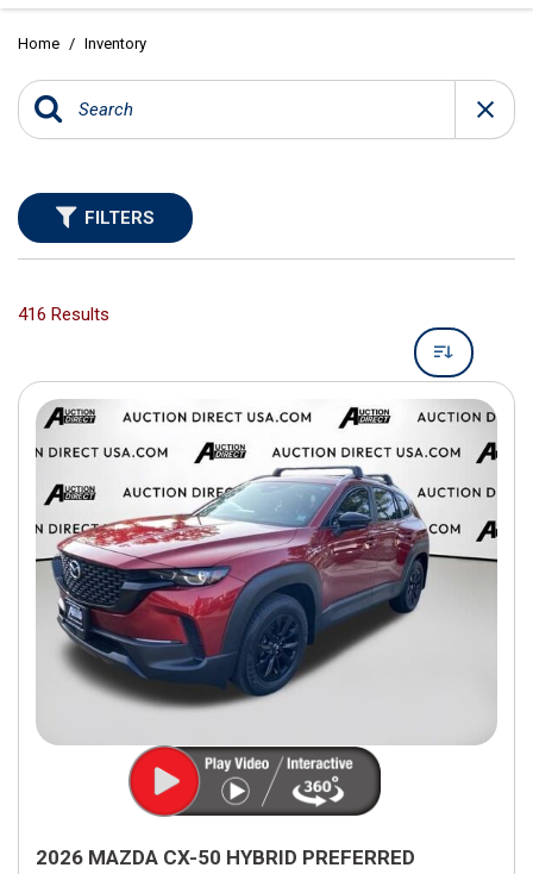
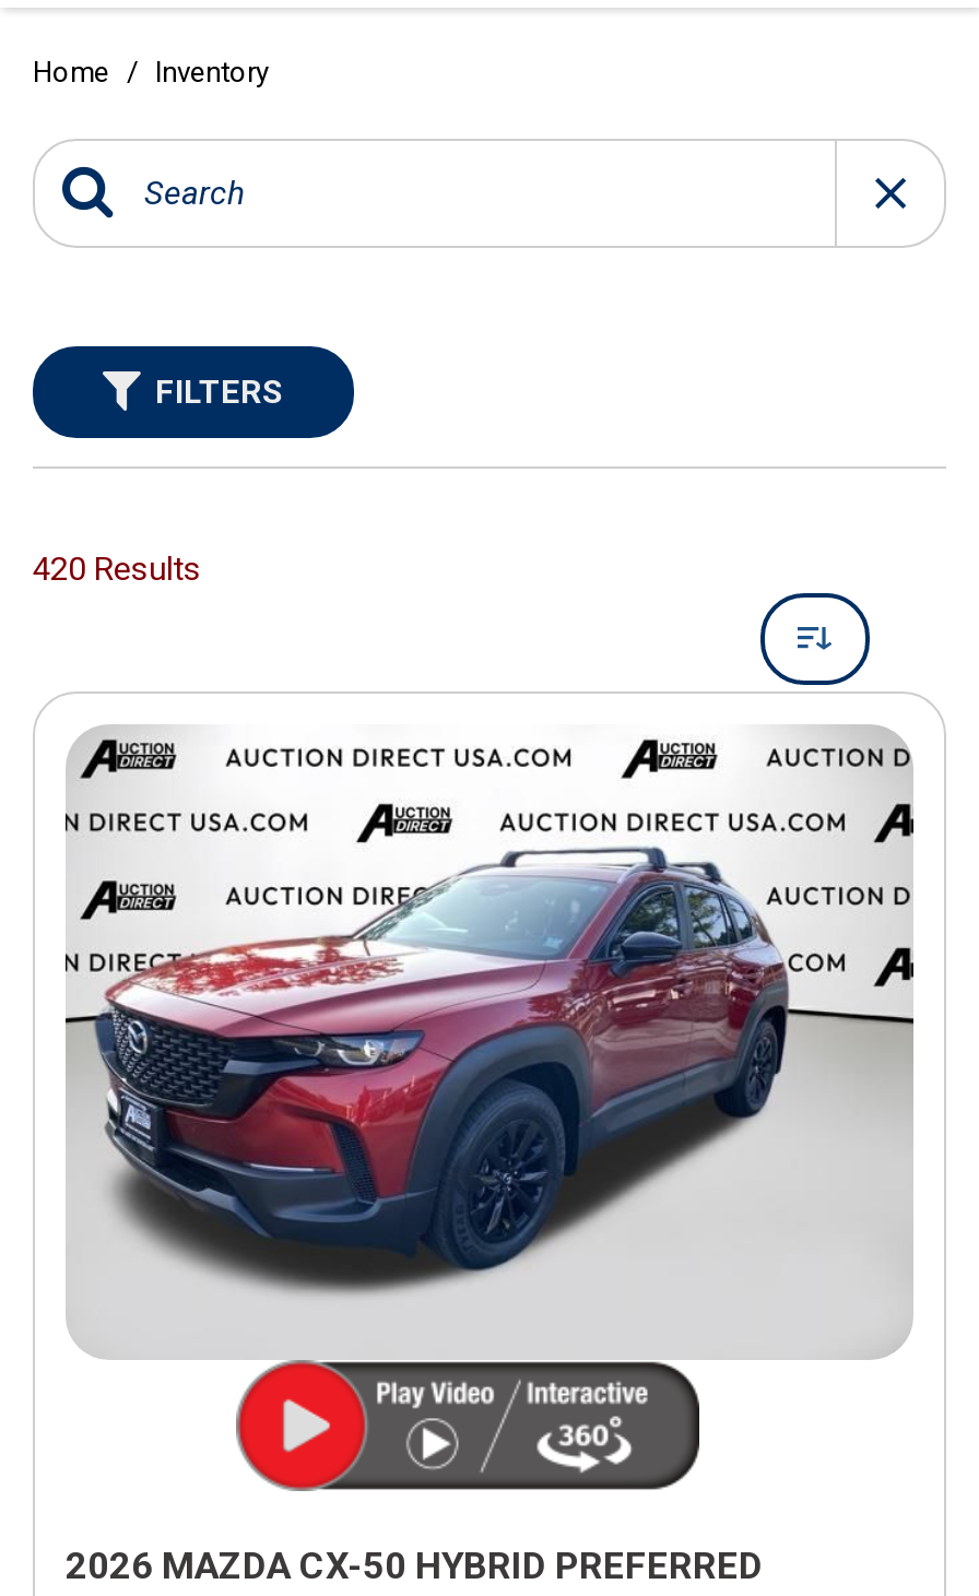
- 416 Results
+ 420 Results
